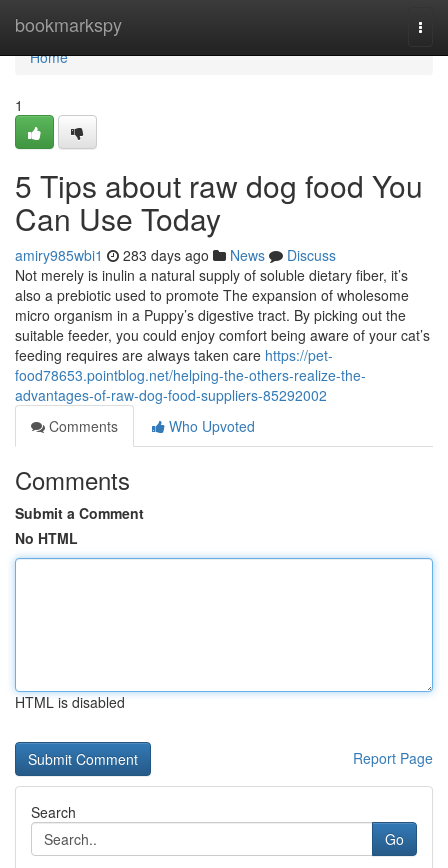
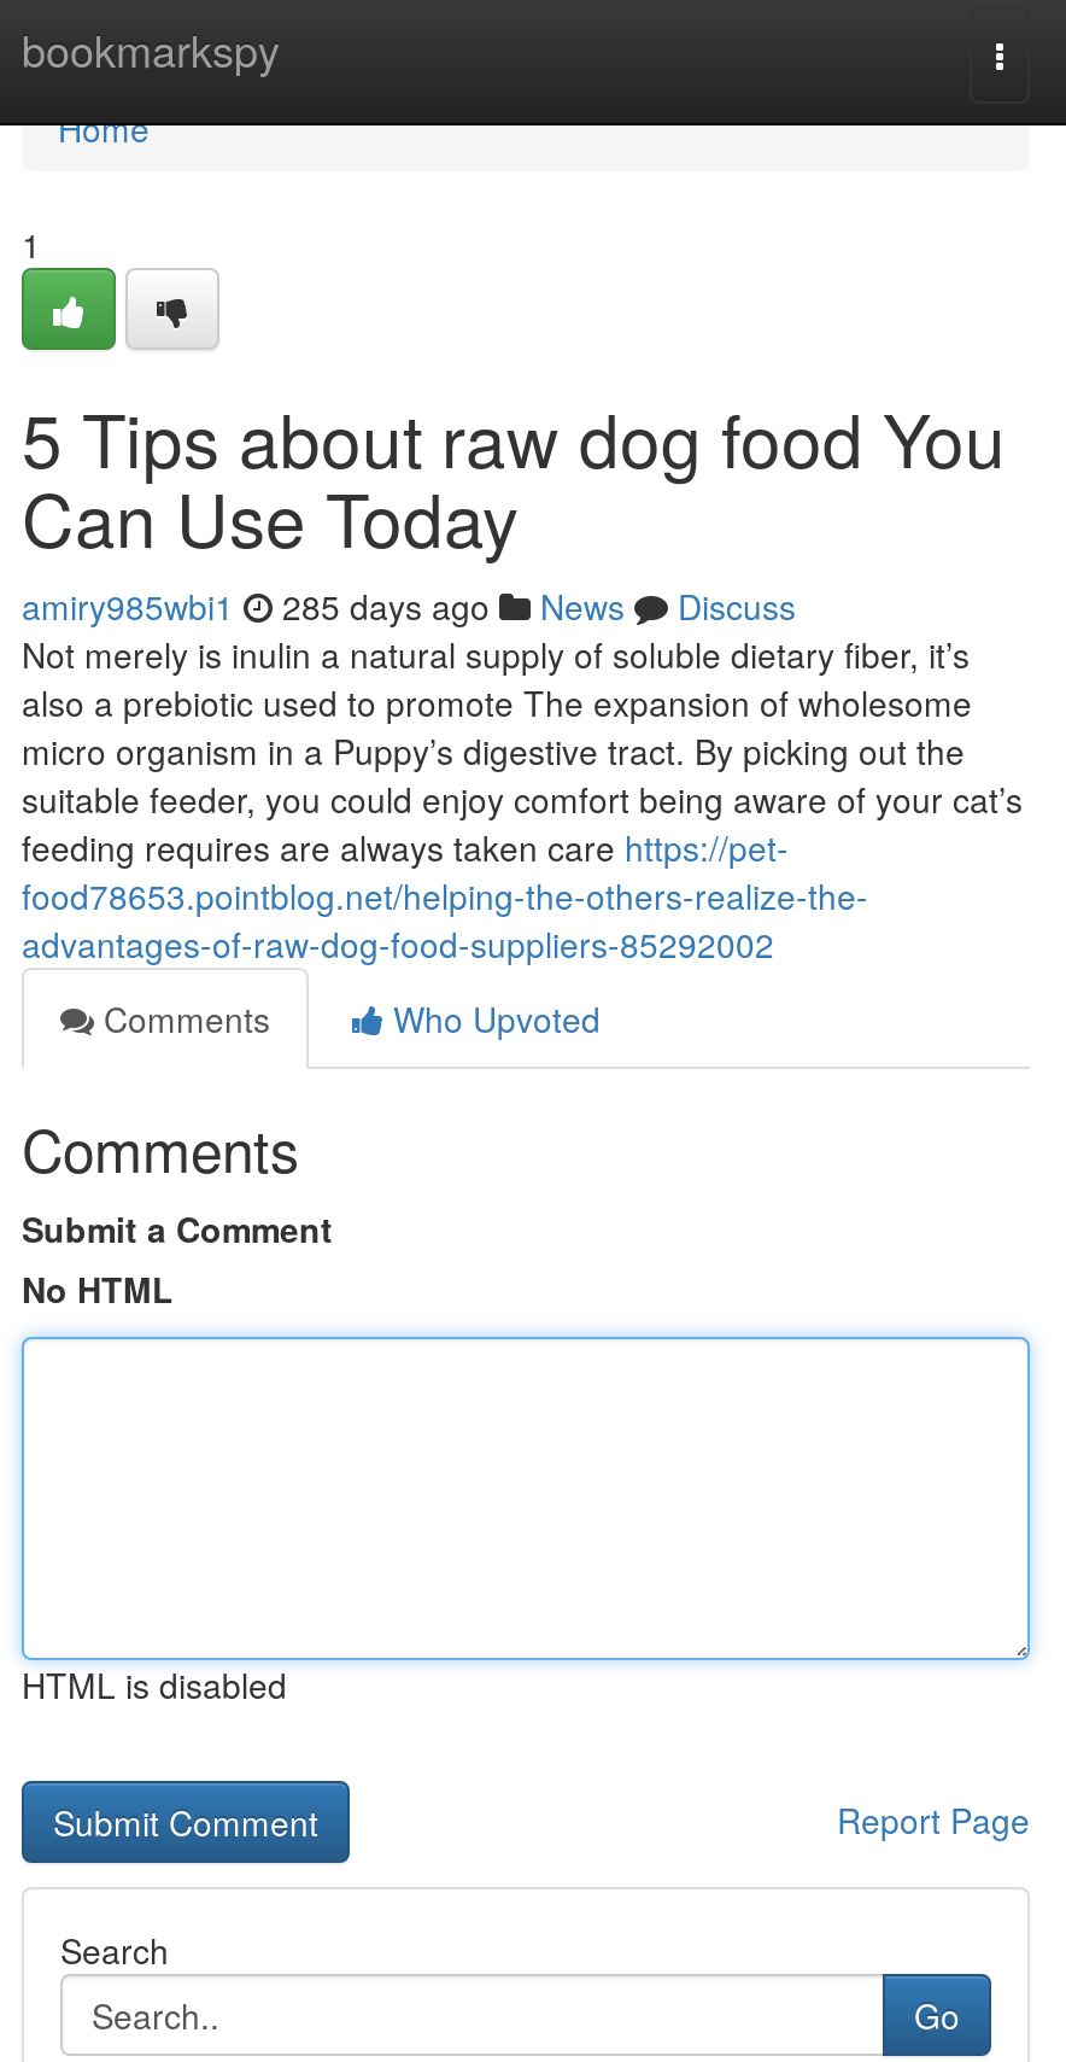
- amiry985wbi1 283 days ago News Discuss
+ amiry985wbi1 285 days ago News Discuss
